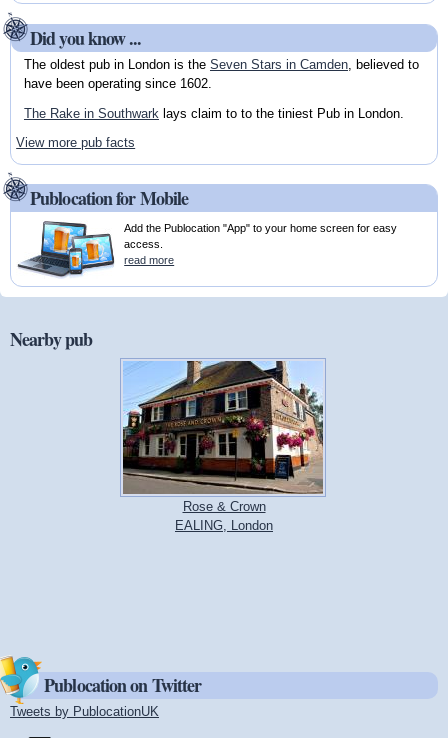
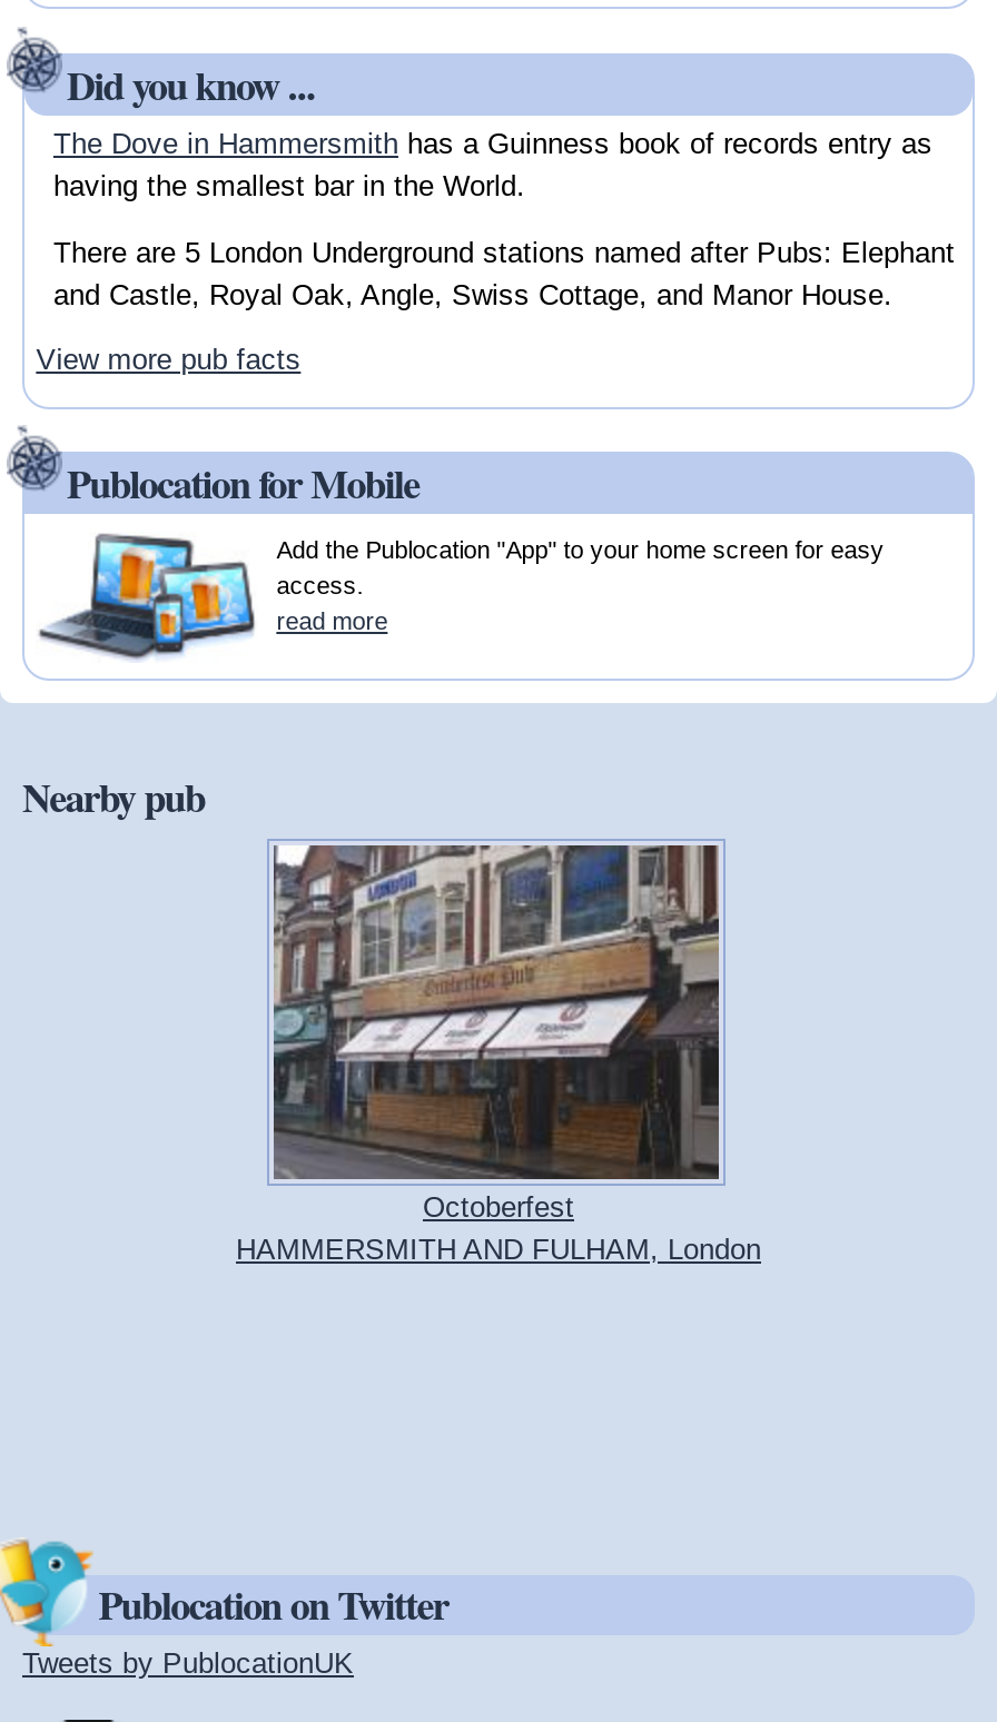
- The oldest pub in London is the Seven Stars in Camden, believed to
- have been operating since 1602.
+ The Dove in Hammersmith has a Guinness book of records entry as
+ having the smallest bar in the World.

- The Rake in Southwark lays claim to to the tiniest Pub in London.
+ There are 5 London Underground stations named after Pubs: Elephant
+ and Castle, Royal Oak, Angle, Swiss Cottage, and Manor House.

- [image]
- Rose & Crown
- EALING, London
+ [image]
+ Octoberfest
+ HAMMERSMITH AND FULHAM, London
